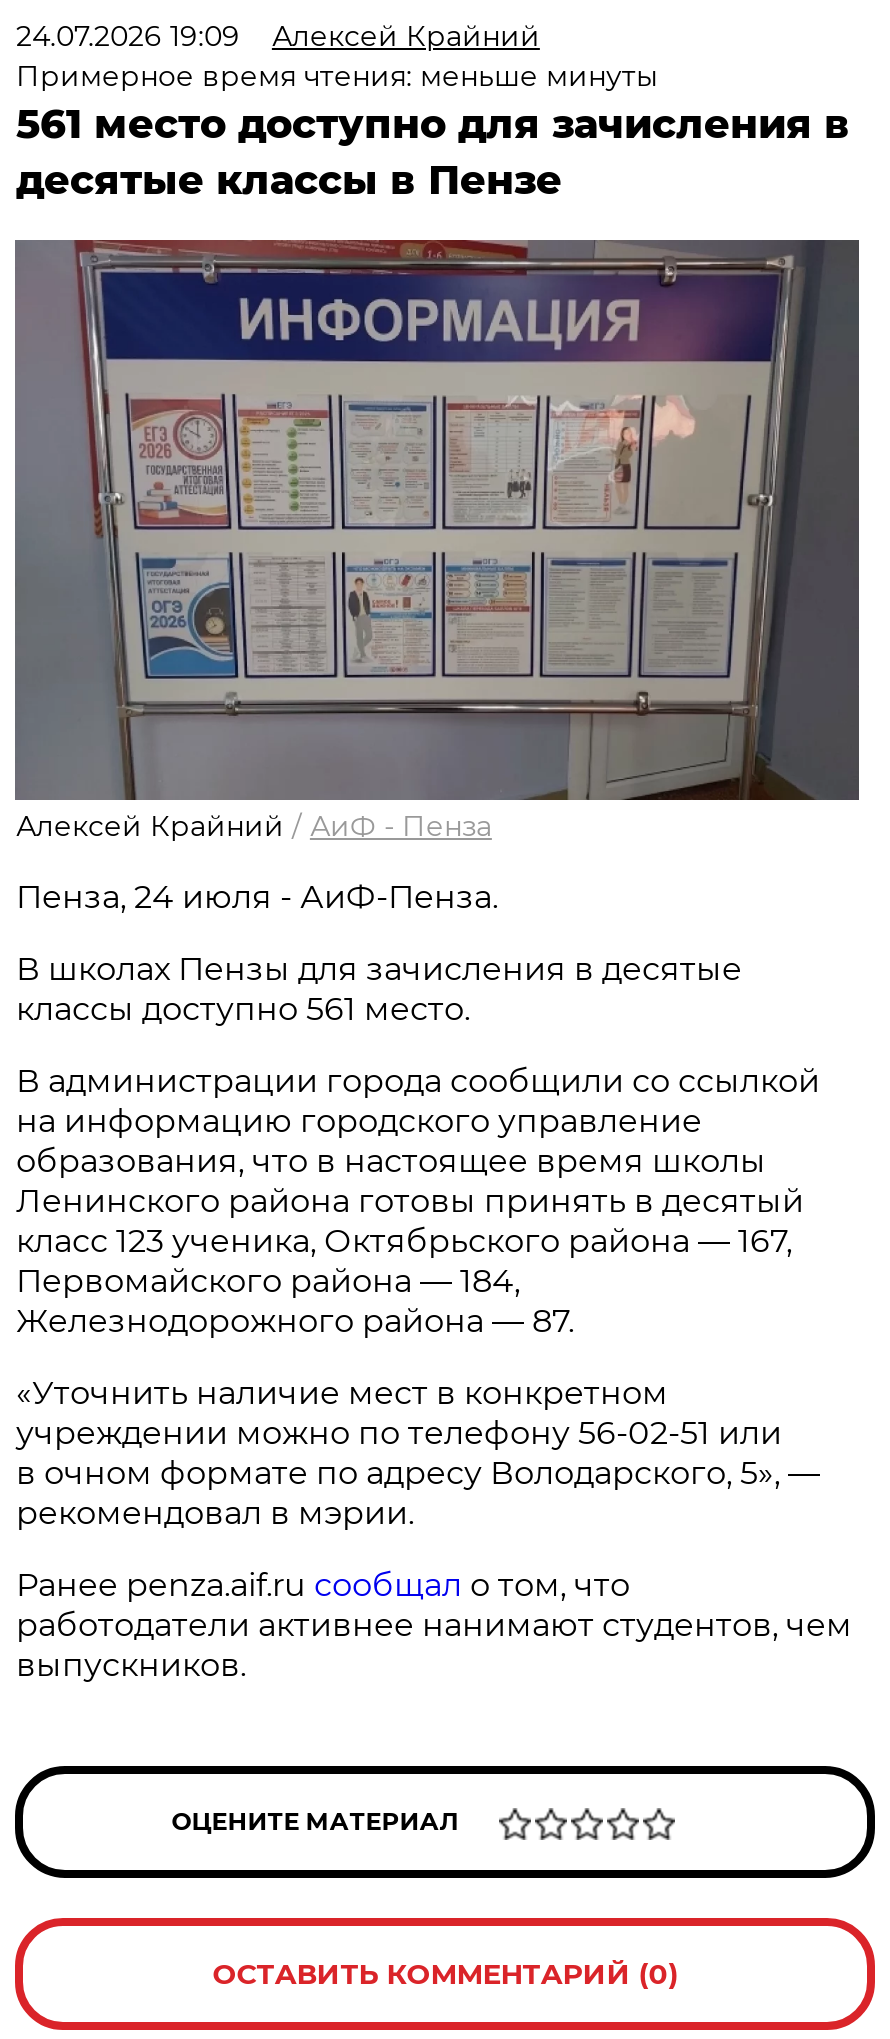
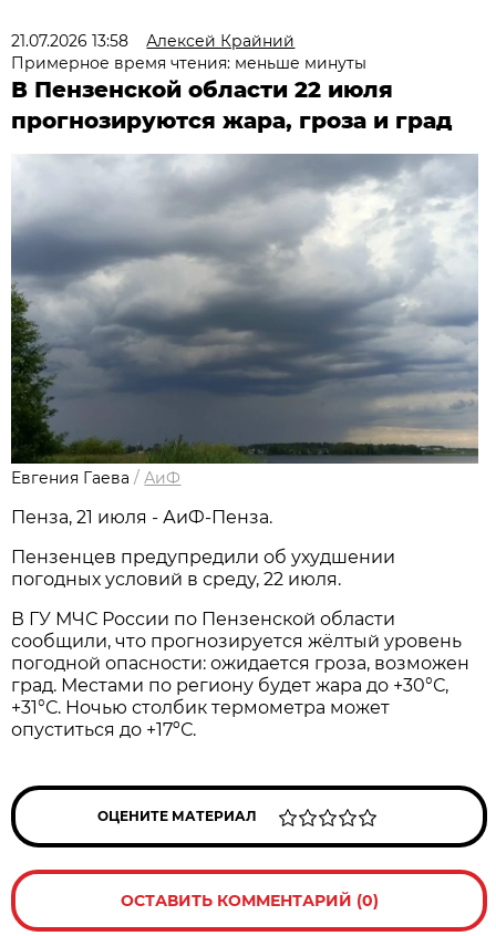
- 24.07.2026 19:09 Алексей Крайний
+ 21.07.2026 13:58 Алексей Крайний

- 561 место доступно для зачисления в
- десятые классы в Пензе
+ В Пензенской области 22 июля
+ прогнозируются жара, гроза и град

- [image]
- Алексей Крайний / АиФ - Пенза
- Пенза, 24 июля - АиФ-Пенза.
- В школах Пензы для зачисления в десятые
- классы доступно 561 место.
- В администрации города сообщили со ссылкой
- на информацию городского управление
- образования, что в настоящее время школы
- Ленинского района готовы принять в десятый
- класс 123 ученика, Октябрьского района — 167,
- Первомайского района — 184,
- Железнодорожного района — 87.
- «Уточнить наличие мест в конкретном
- учреждении можно по телефону 56-02-51 или
- в очном формате по адресу Володарского, 5», —
- рекомендовал в мэрии.
- Ранее penza.aif.ru сообщал о том, что
- работодатели активнее нанимают студентов, чем
- выпускников.
+ [image]
+ Евгения Гаева / АиФ
+ Пенза, 21 июля - АиФ-Пенза.
+ Пензенцев предупредили об ухудшении
+ погодных условий в среду, 22 июля.
+ В ГУ МЧС России по Пензенской области
+ сообщили, что прогнозируется жёлтый уровень
+ погодной опасности: ожидается гроза, возможен
+ град. Местами по региону будет жара до +30°С,
+ +31°С. Ночью столбик термометра может
+ опуститься до +17ºС.
